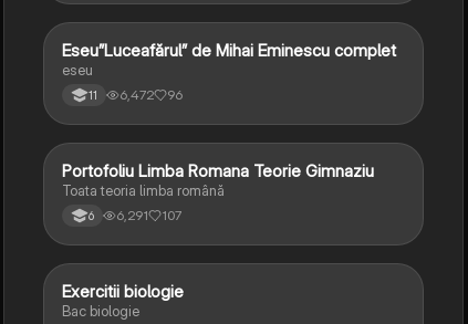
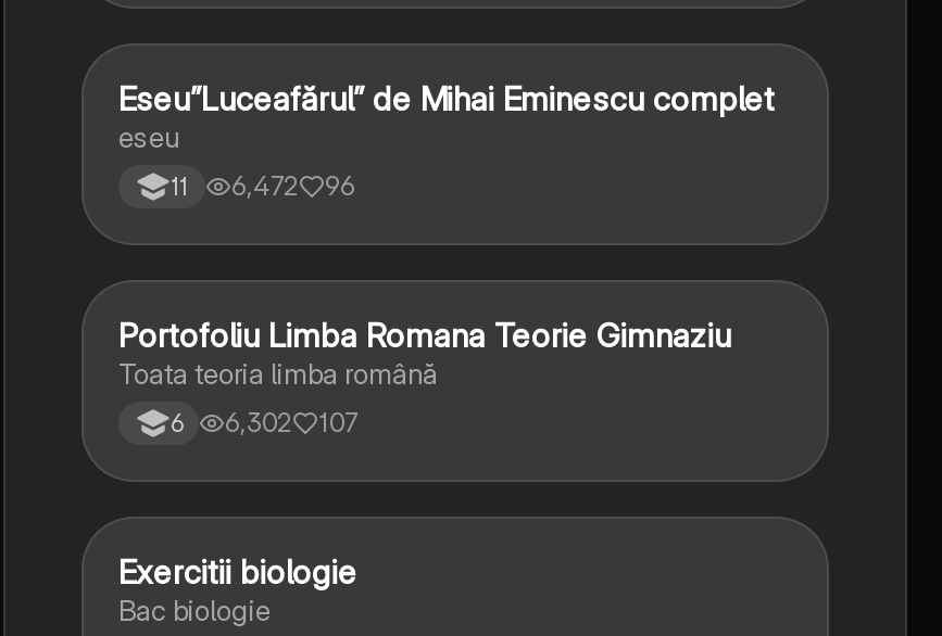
- 6 6,291 107
+ 6 6,302 107
